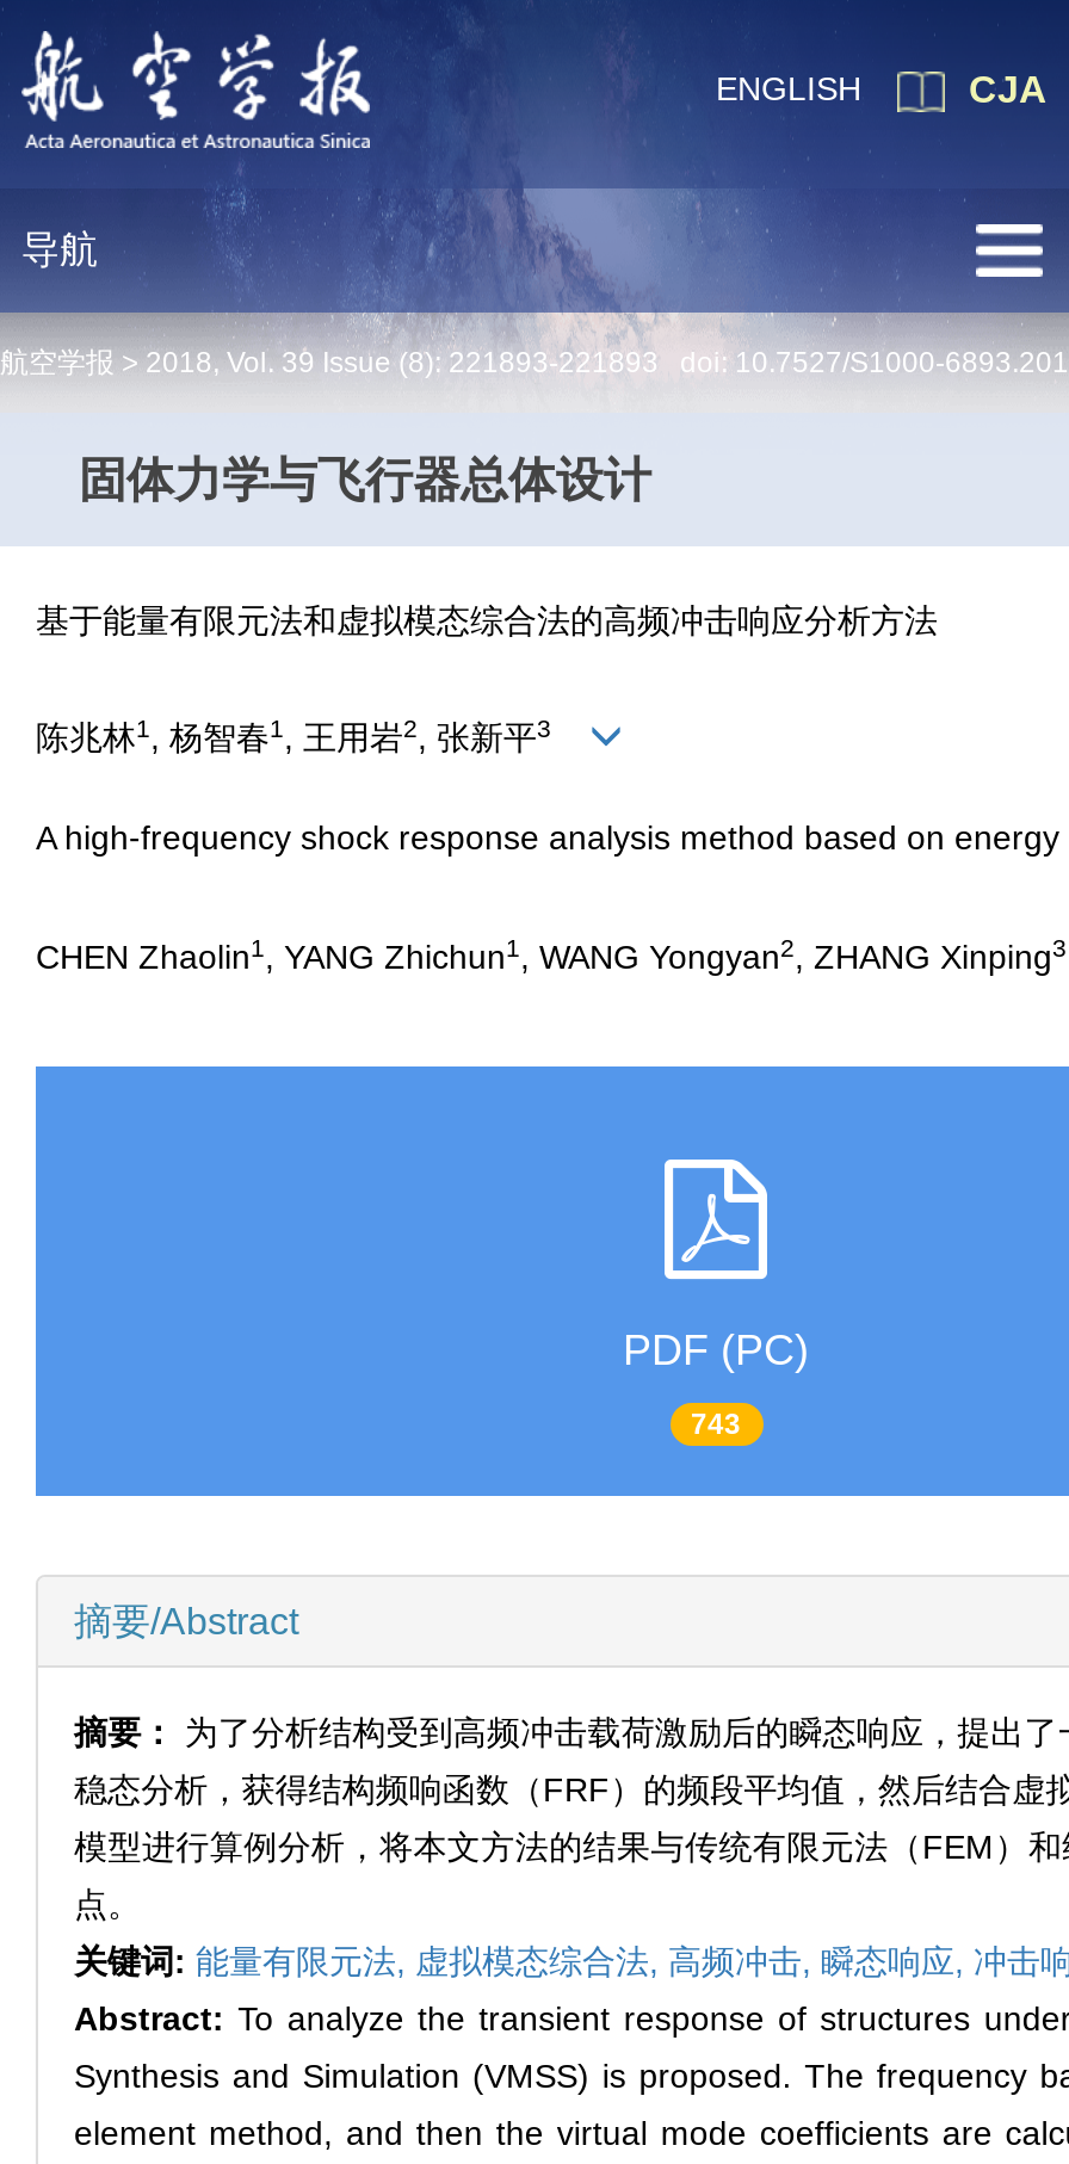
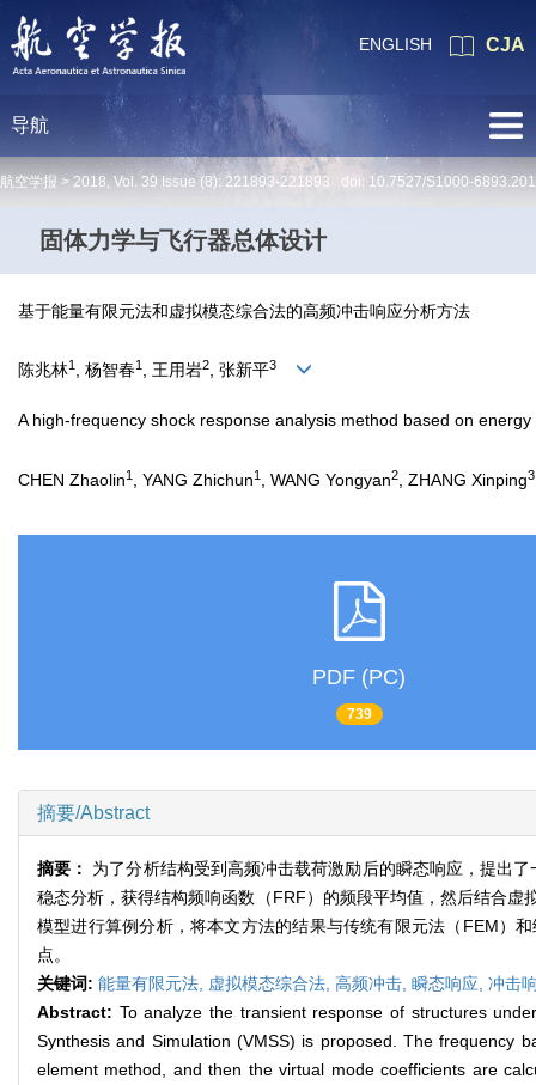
- 743
+ 739
